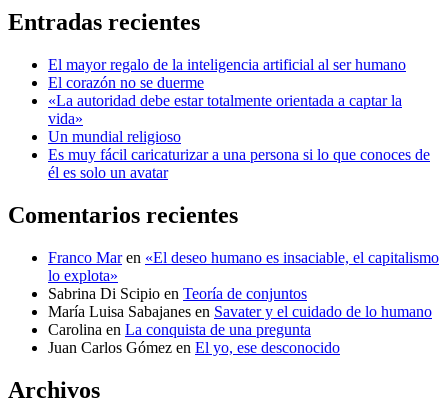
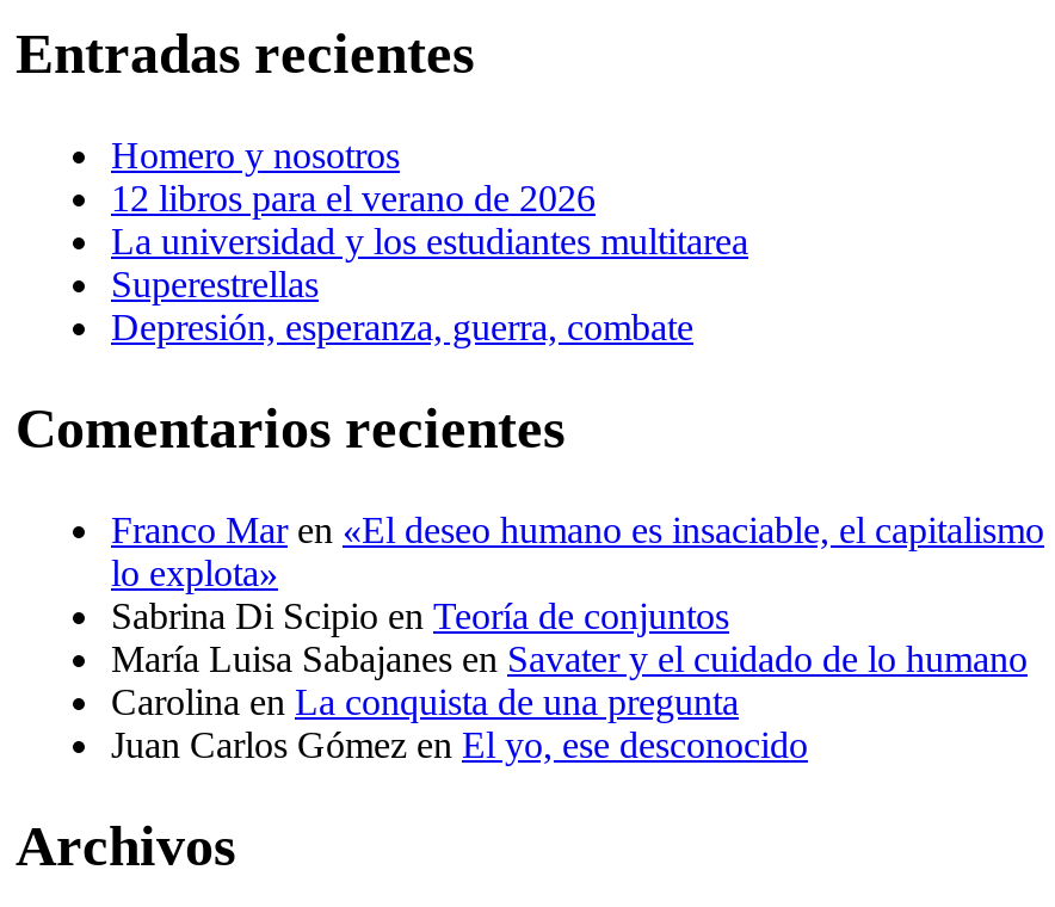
- El mayor regalo de la inteligencia artificial al ser humano
- El corazón no se duerme
- «La autoridad debe estar totalmente orientada a captar la
- vida»
- Un mundial religioso
- Es muy fácil caricaturizar a una persona si lo que conoces de
- él es solo un avatar
+ Homero y nosotros
+ 12 libros para el verano de 2026
+ La universidad y los estudiantes multitarea
+ Superestrellas
+ Depresión, esperanza, guerra, combate
